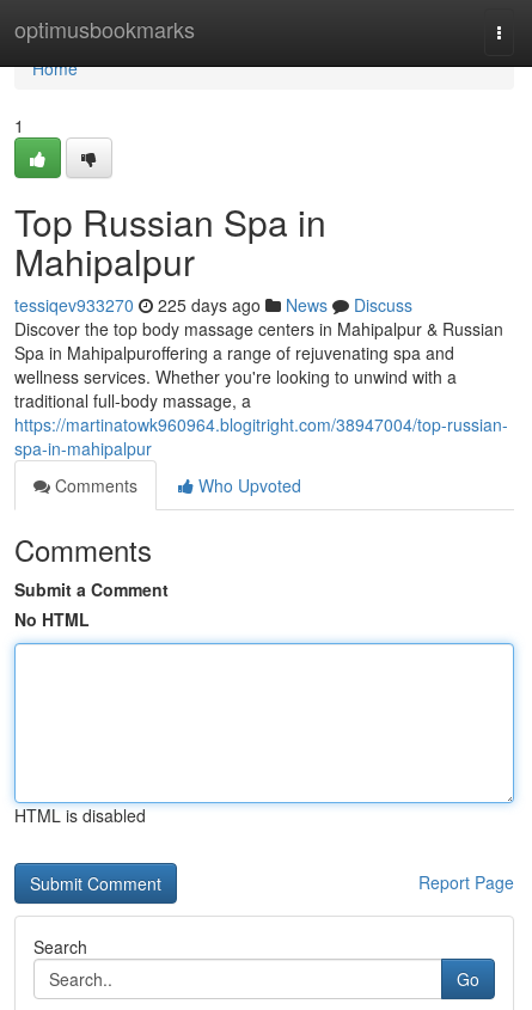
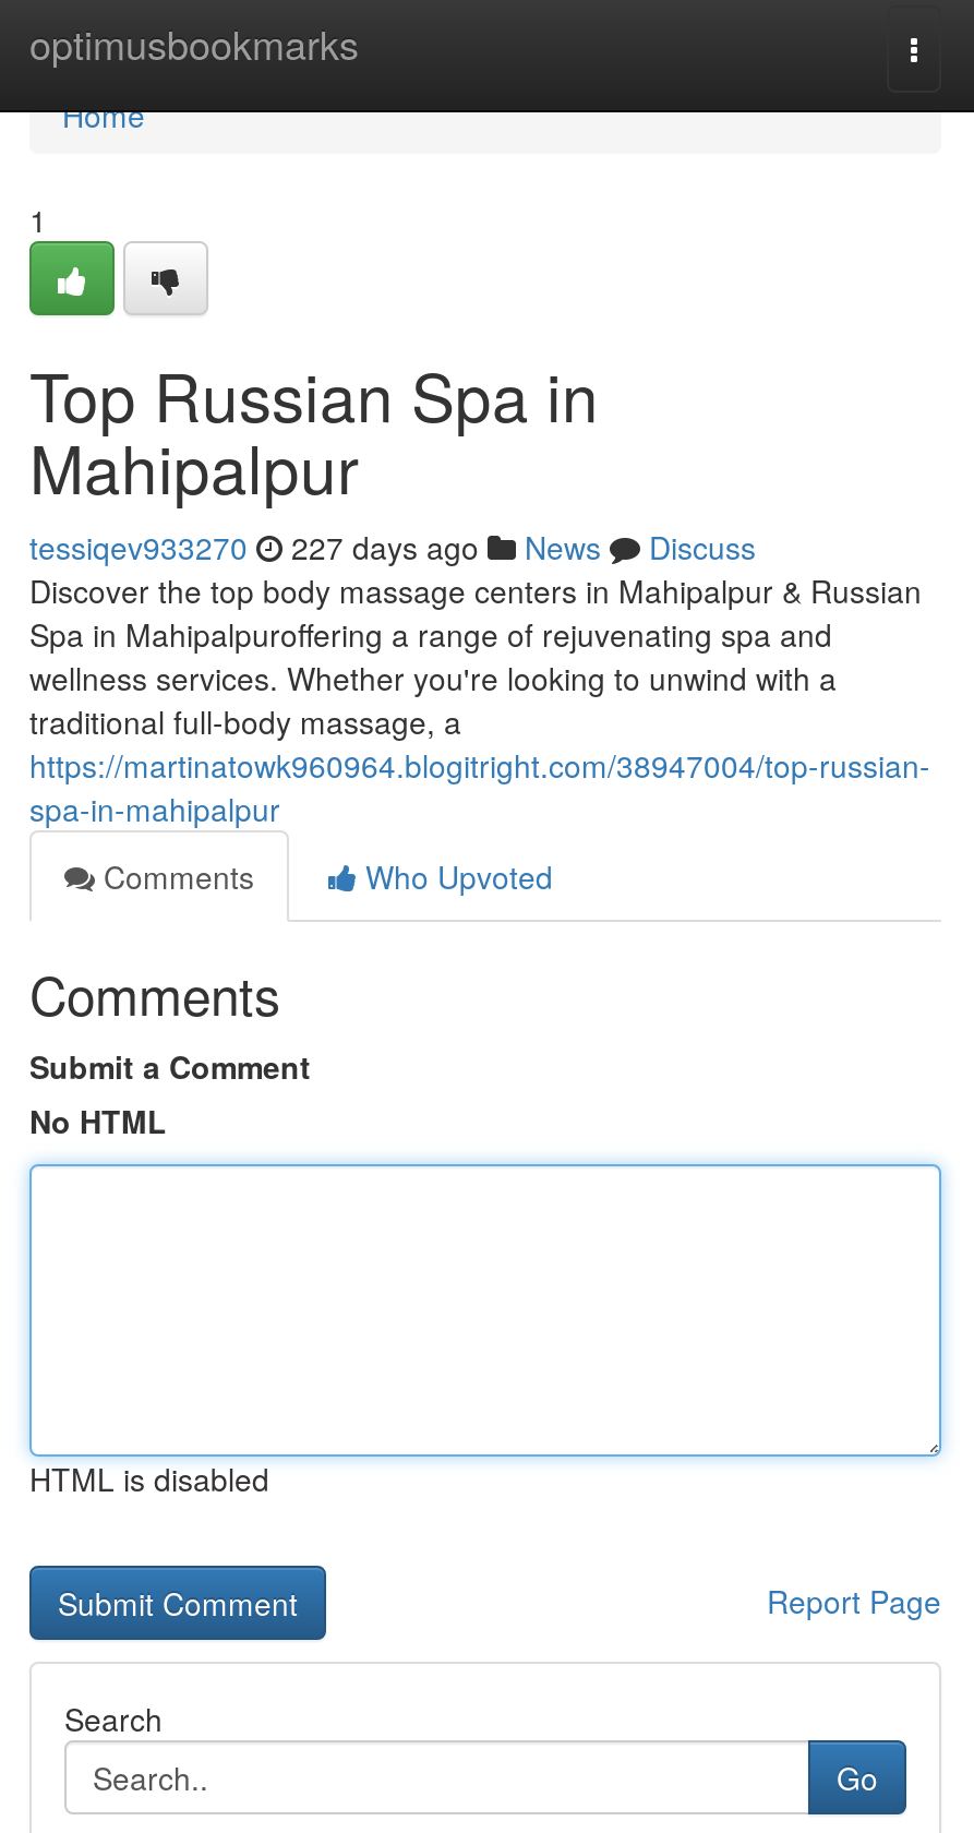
- tessiqev933270 225 days ago News Discuss
+ tessiqev933270 227 days ago News Discuss
